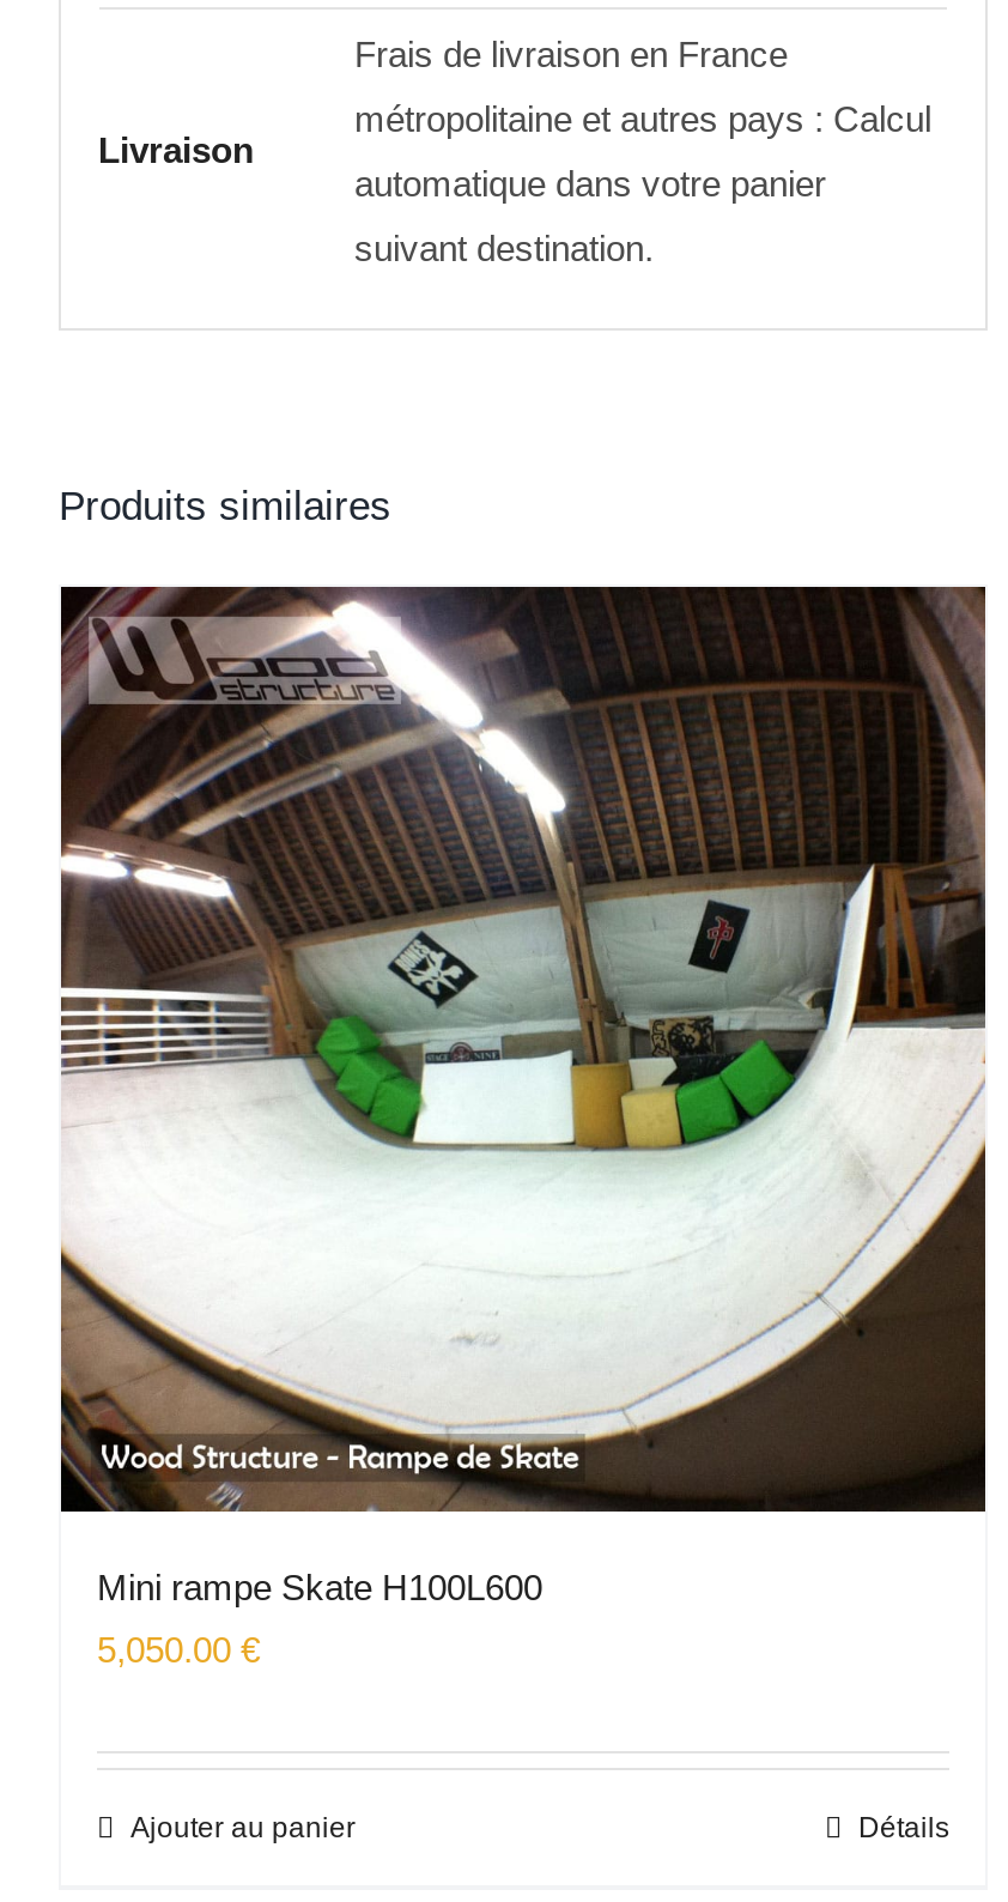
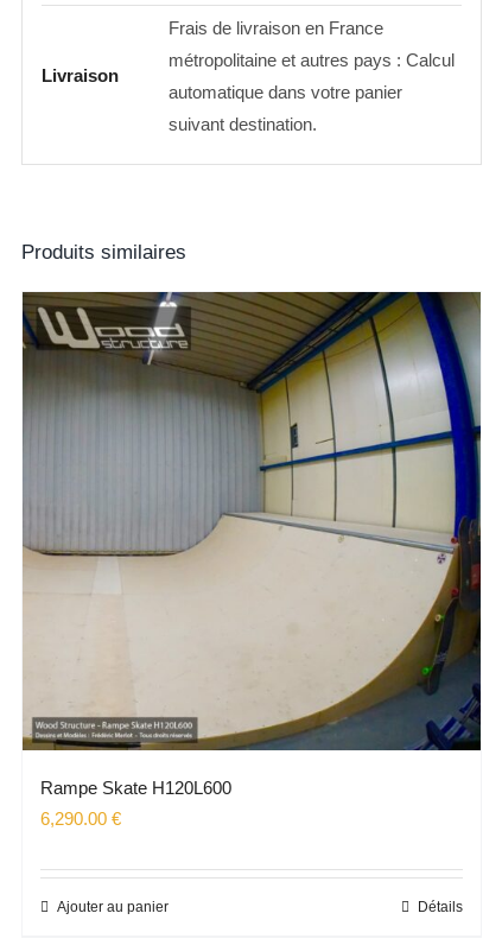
- [image]
- Mini rampe Skate H100L600
+ [image]
+ Rampe Skate H120L600

- 5,050.00 €
+ 6,290.00 €
